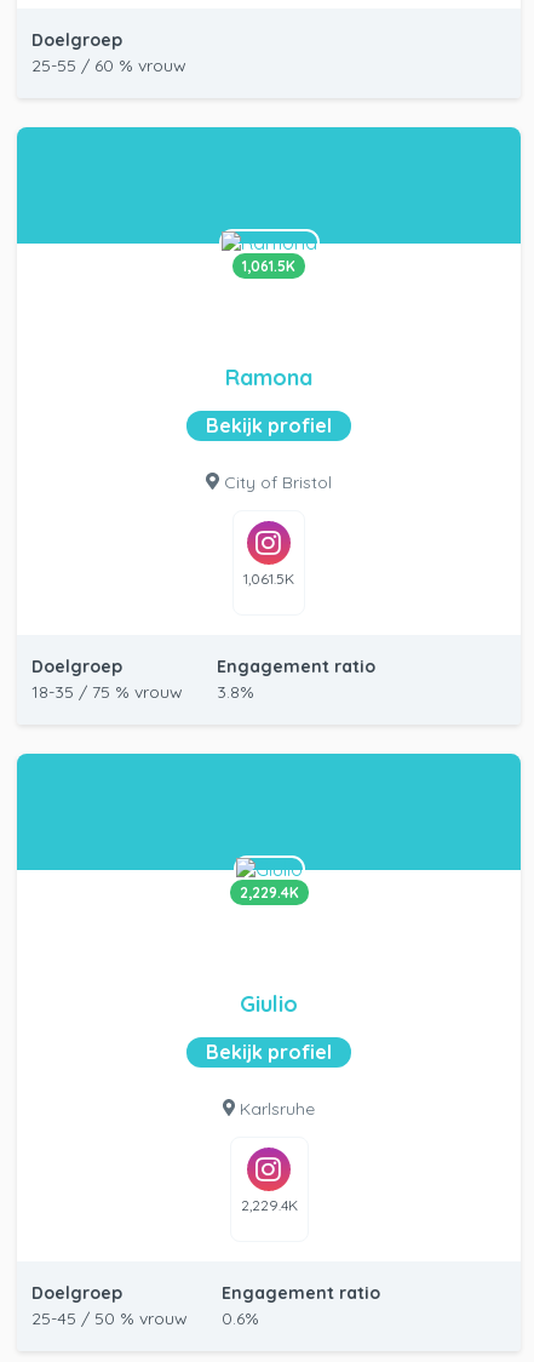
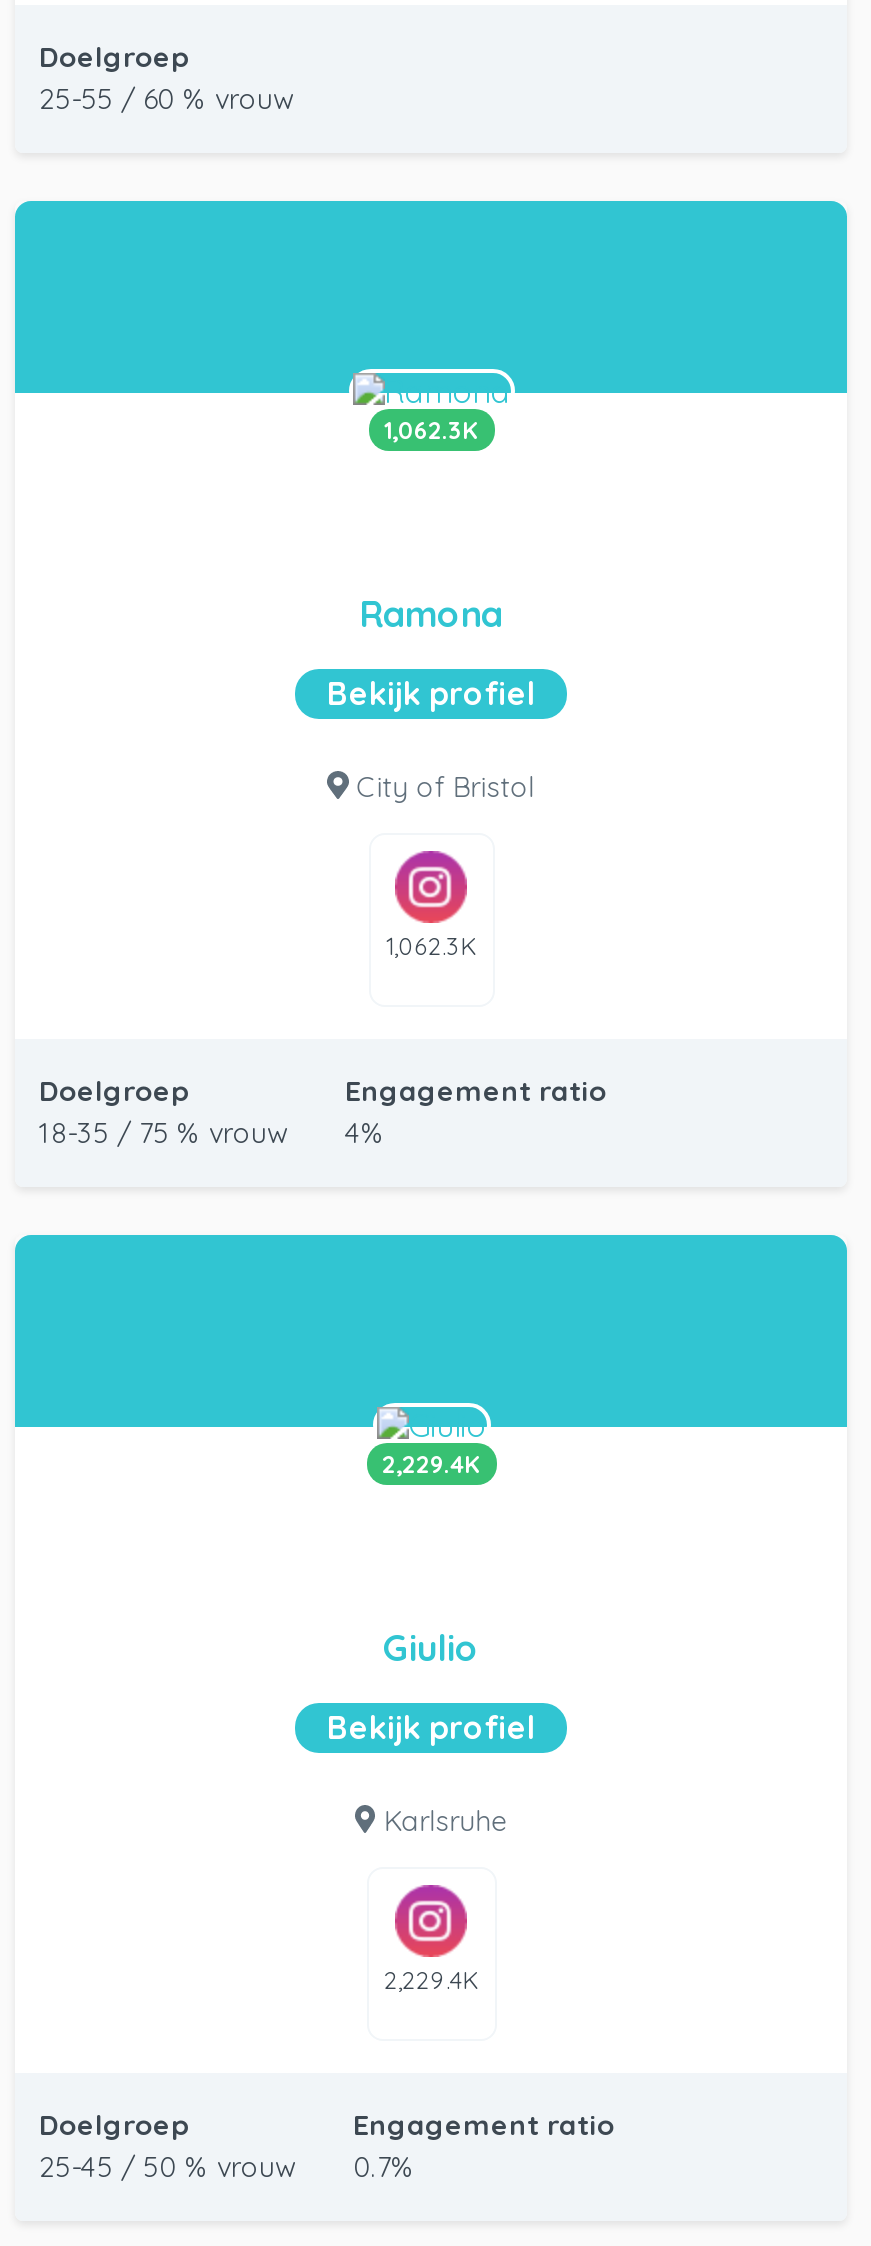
- 1,061.5K
+ 1,062.3K

- 1,061.5K
+ 1,062.3K

- 18-35 / 75 % vrouw 3.8%
+ 18-35 / 75 % vrouw 4%

- 25-45 / 50 % vrouw 0.6%
+ 25-45 / 50 % vrouw 0.7%
